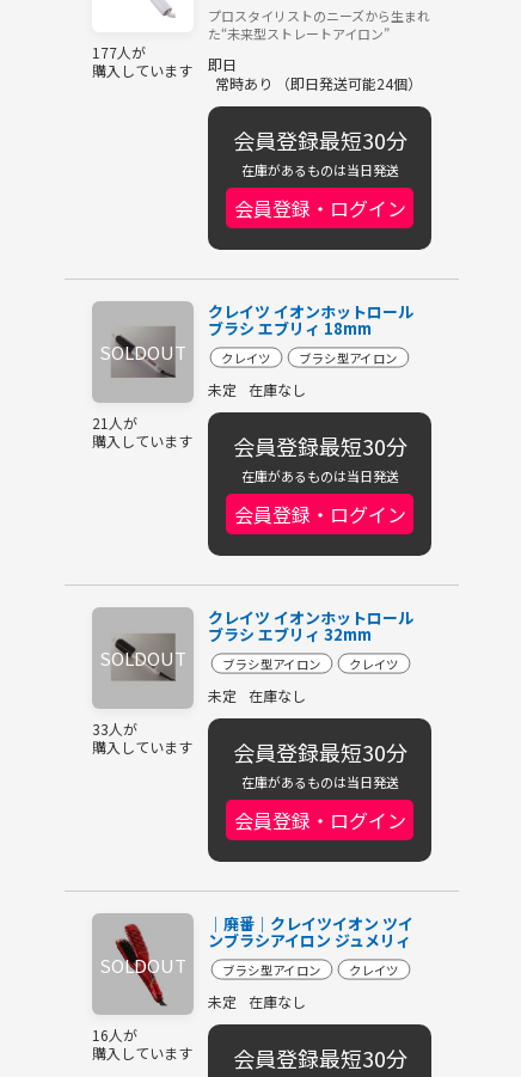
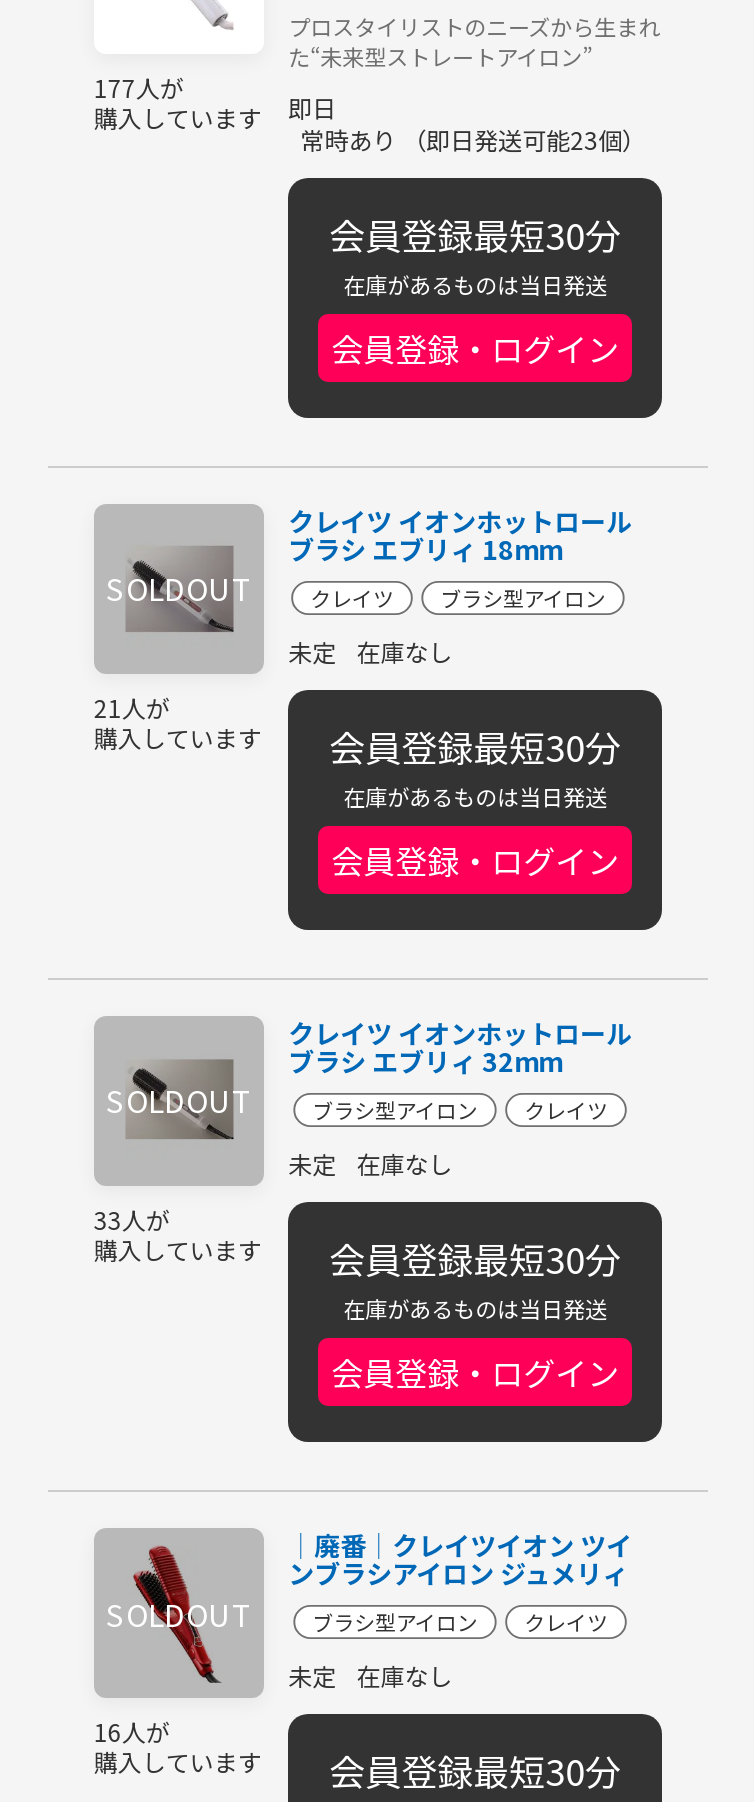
- 常時あり （即日発送可能24個）
+ 常時あり （即日発送可能23個）
